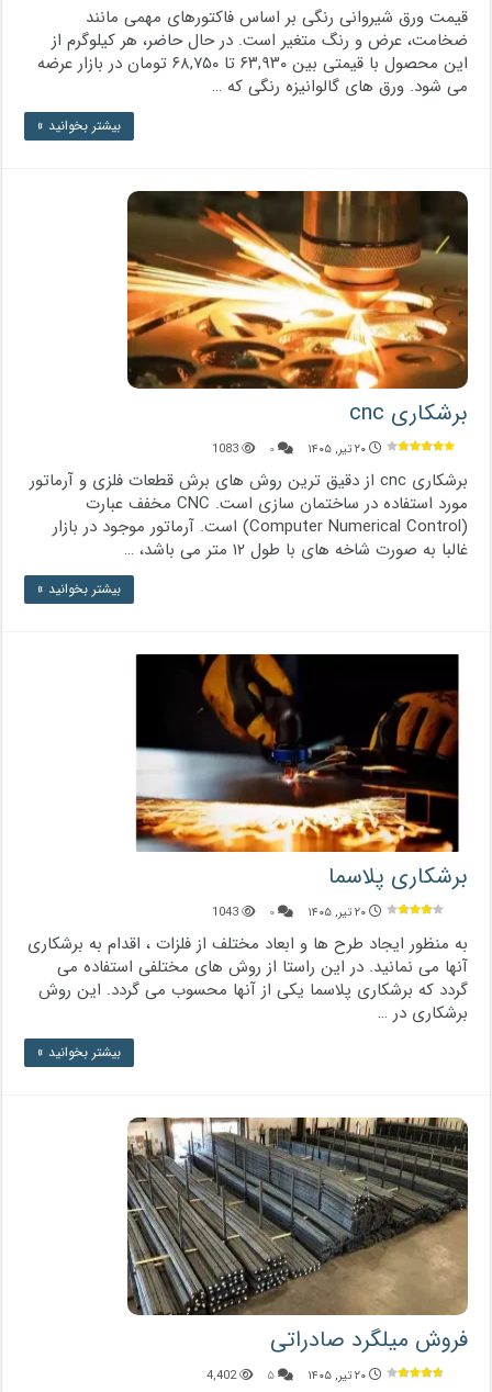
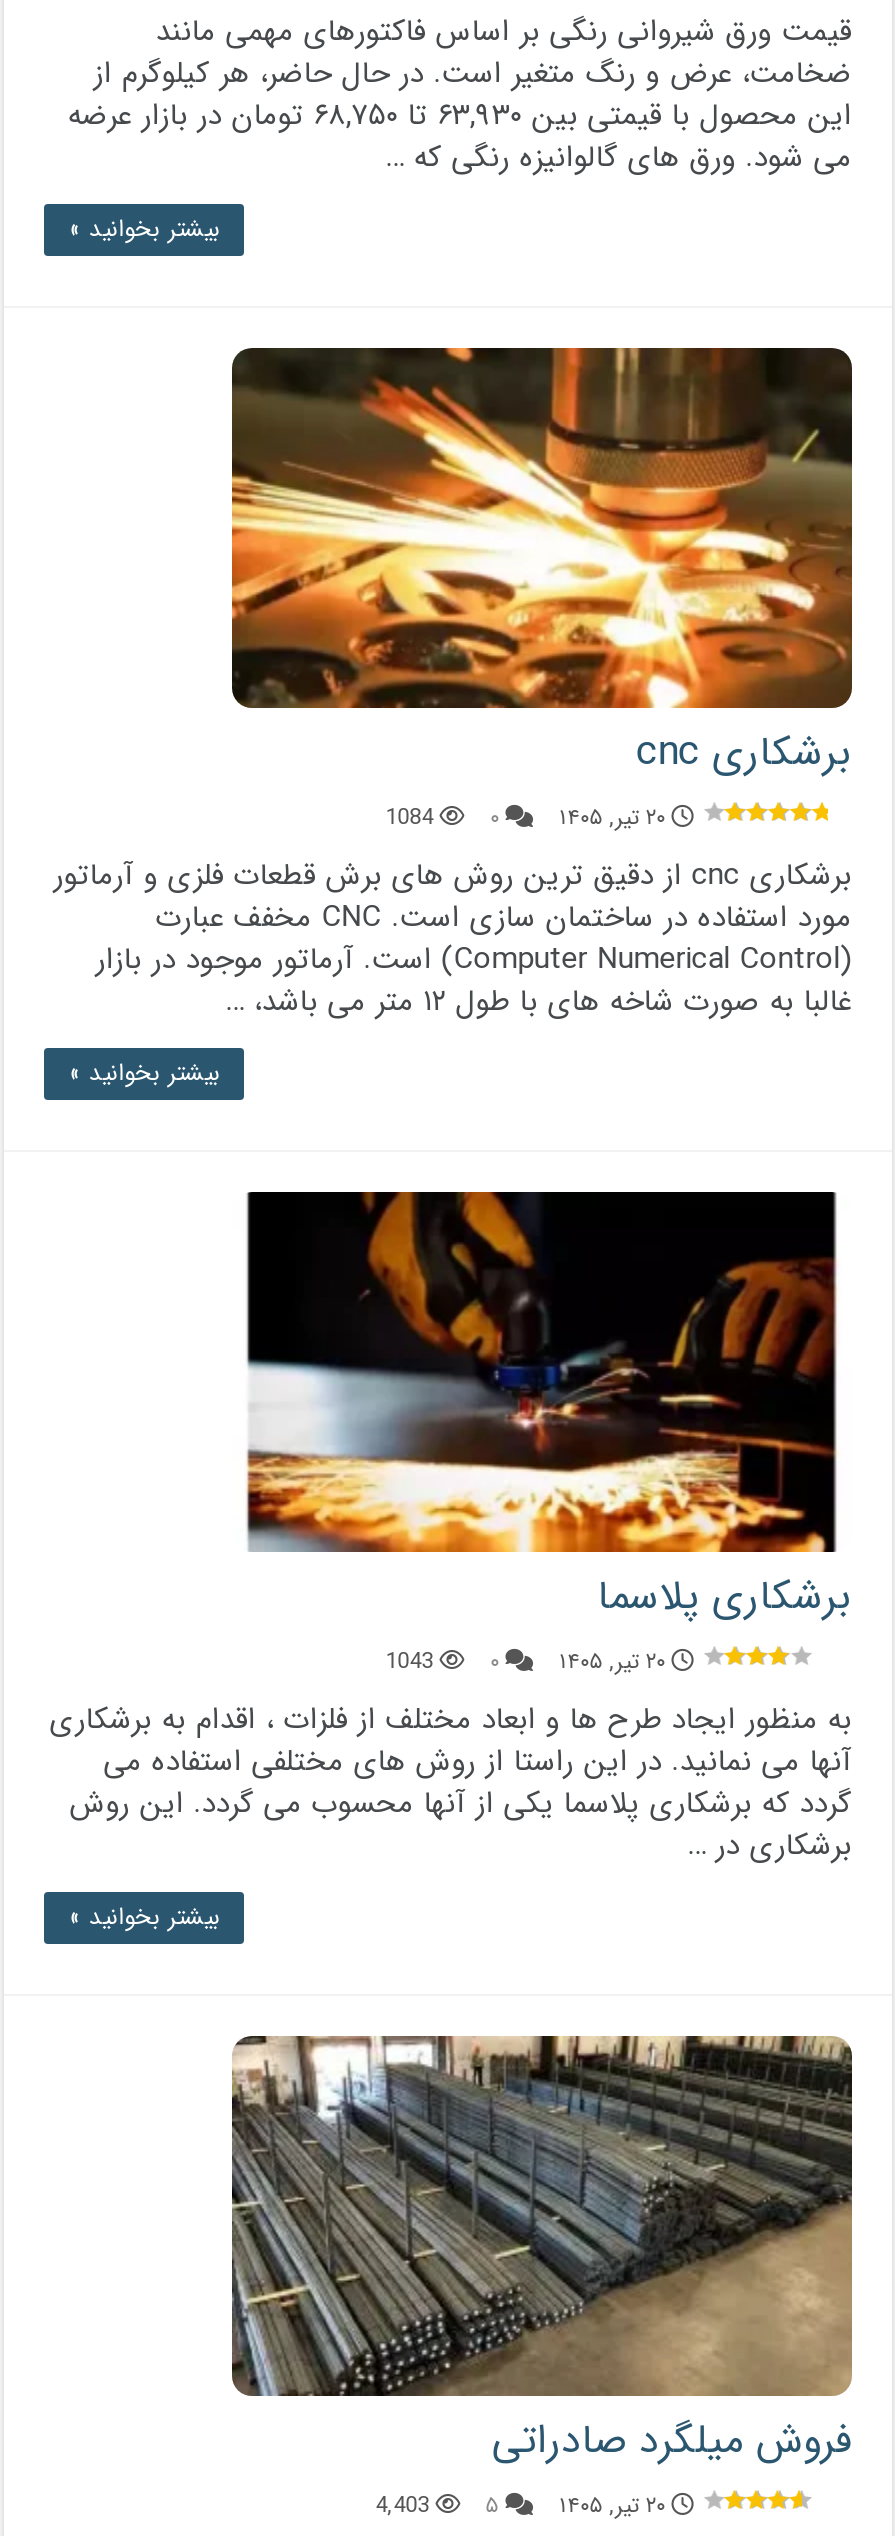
- 1083
+ 1084

- 4,402
+ 4,403
